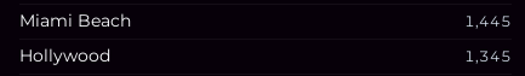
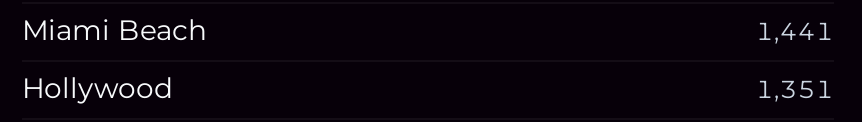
- 1,445
+ 1,441

- 1,345
+ 1,351
